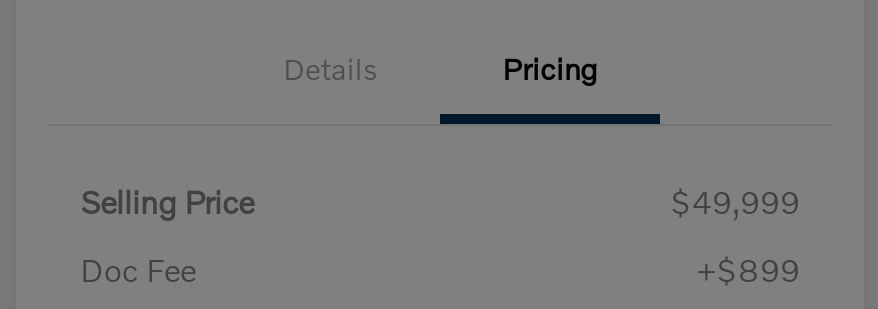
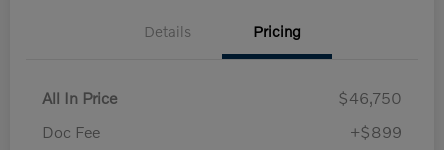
- Selling Price
- $49,999
+ All In Price
+ $46,750
